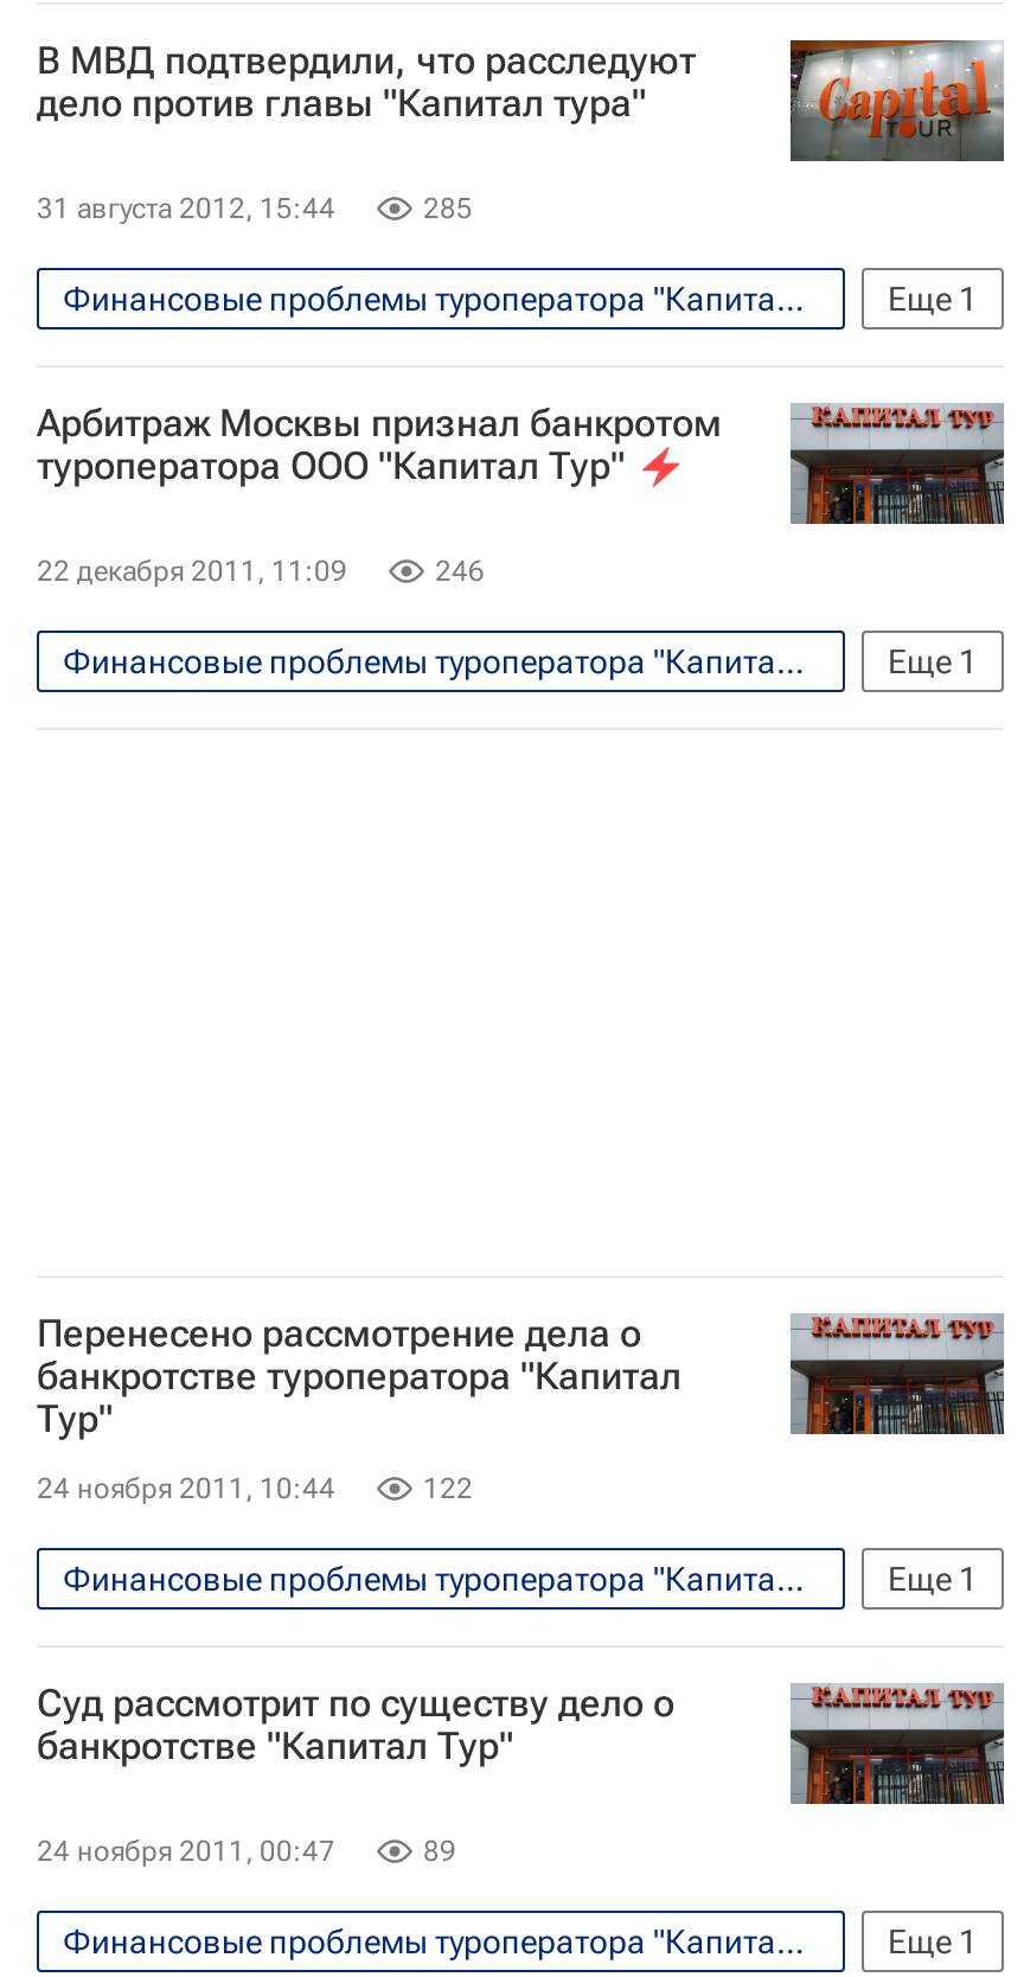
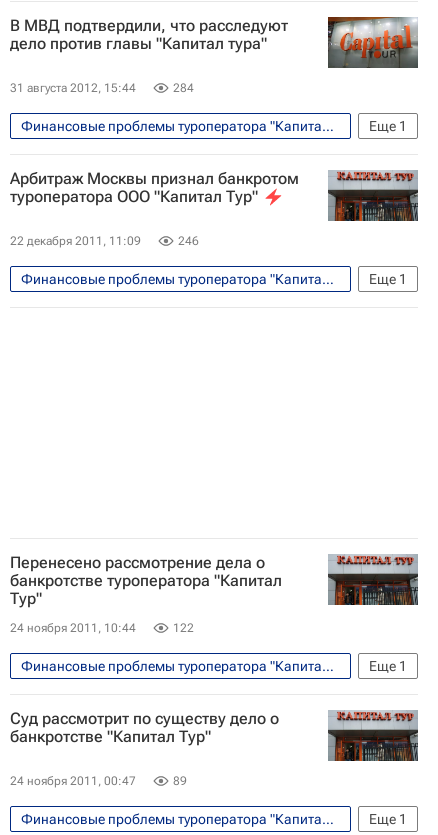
- 285
+ 284
